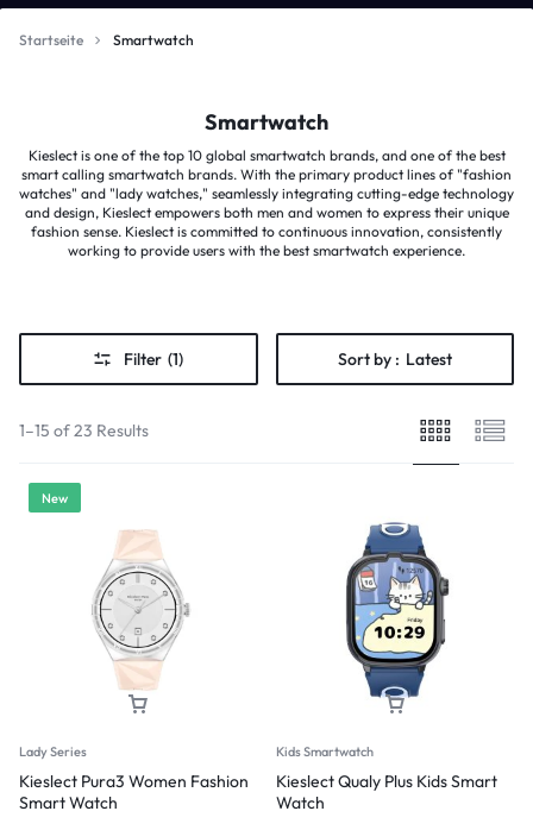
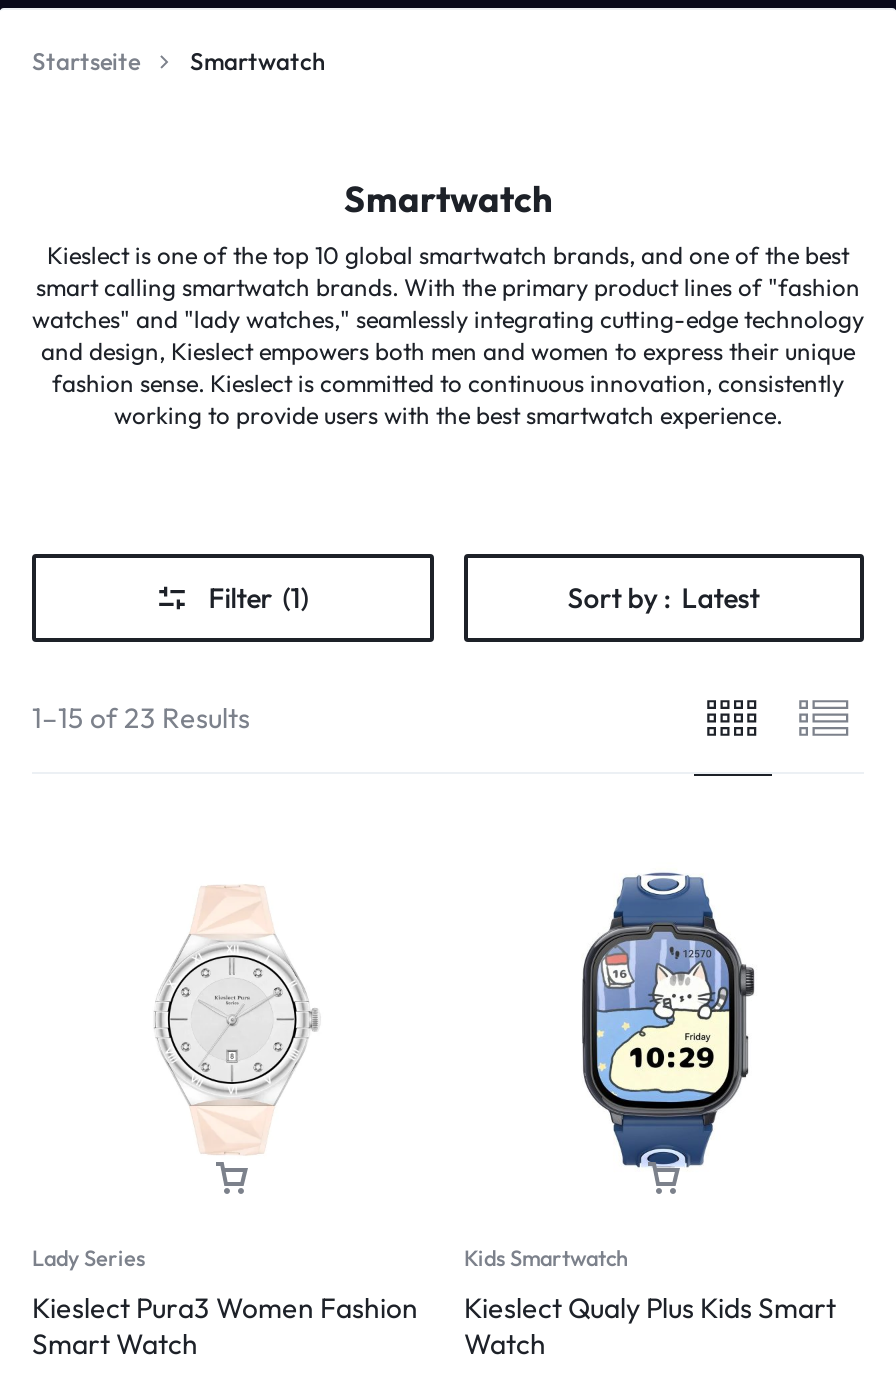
- New
